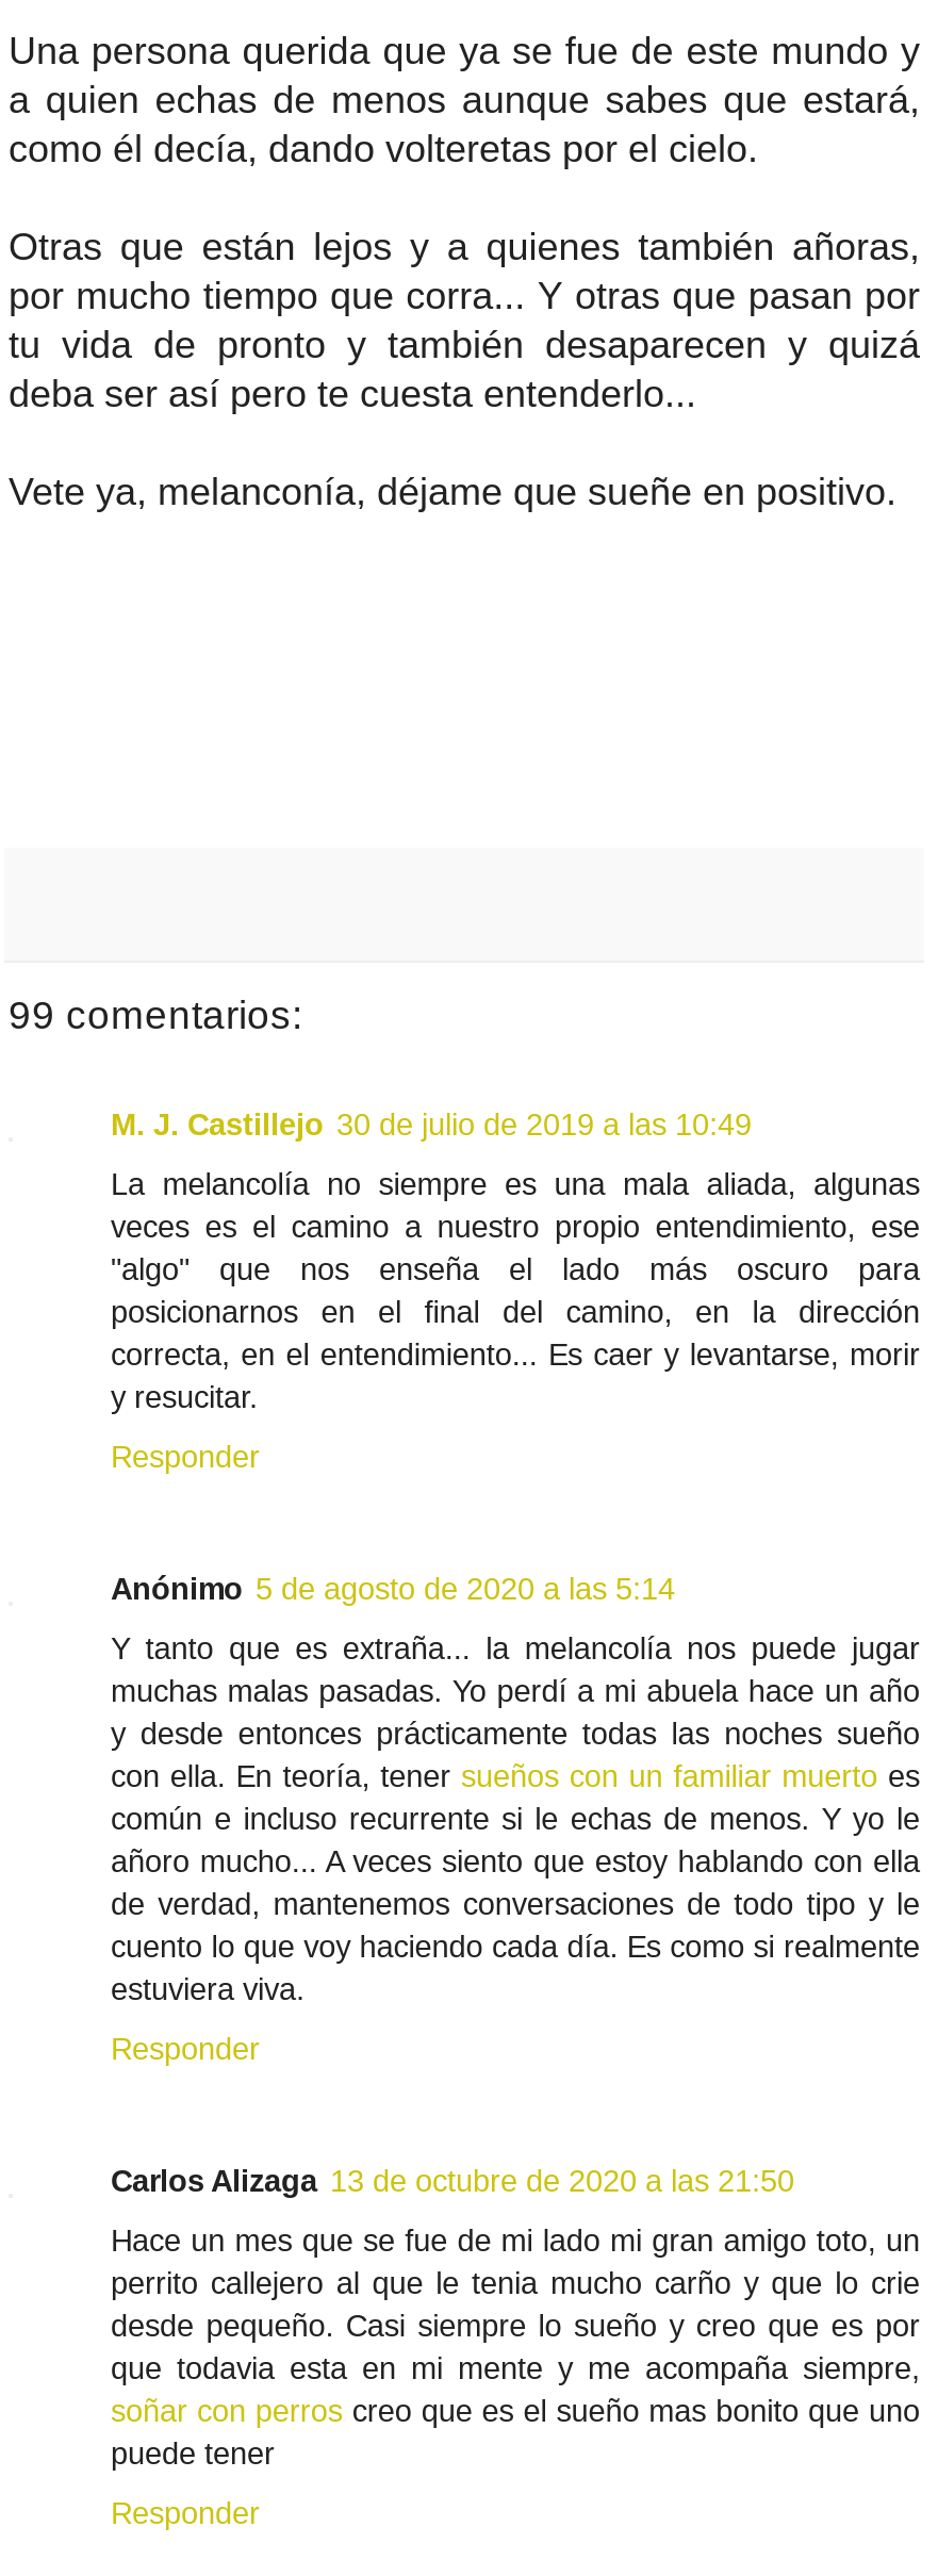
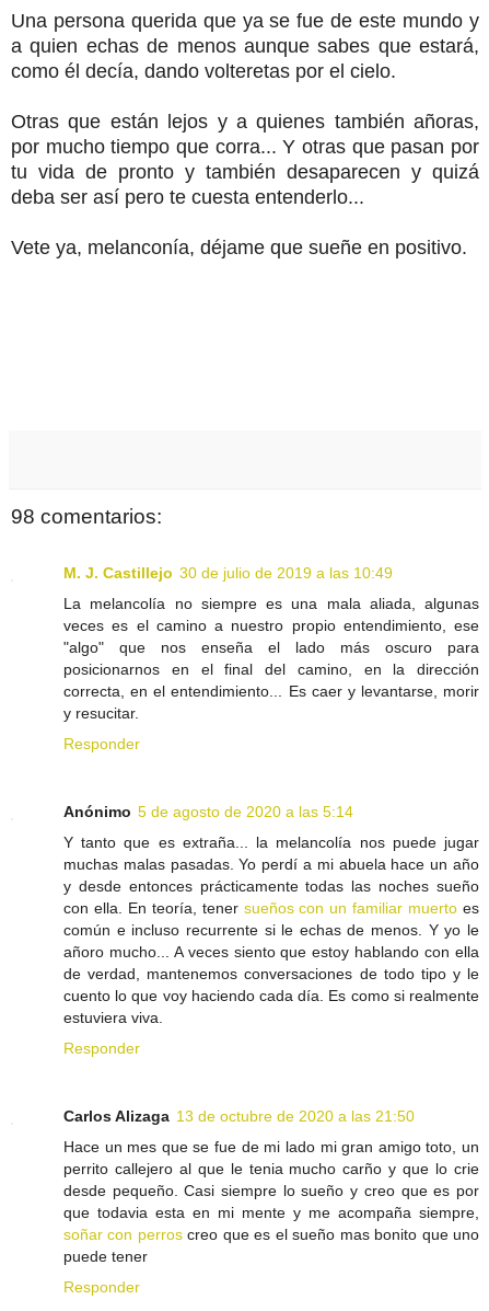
- 99 comentarios:
+ 98 comentarios:
